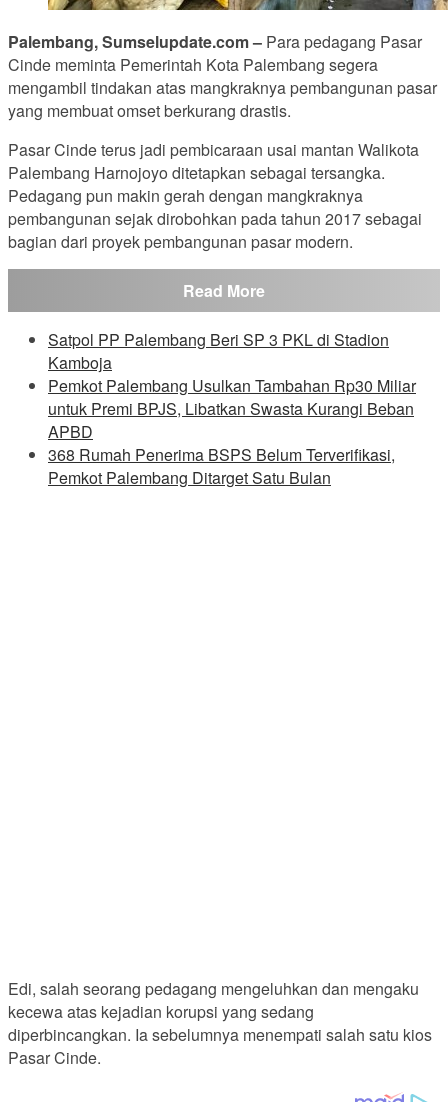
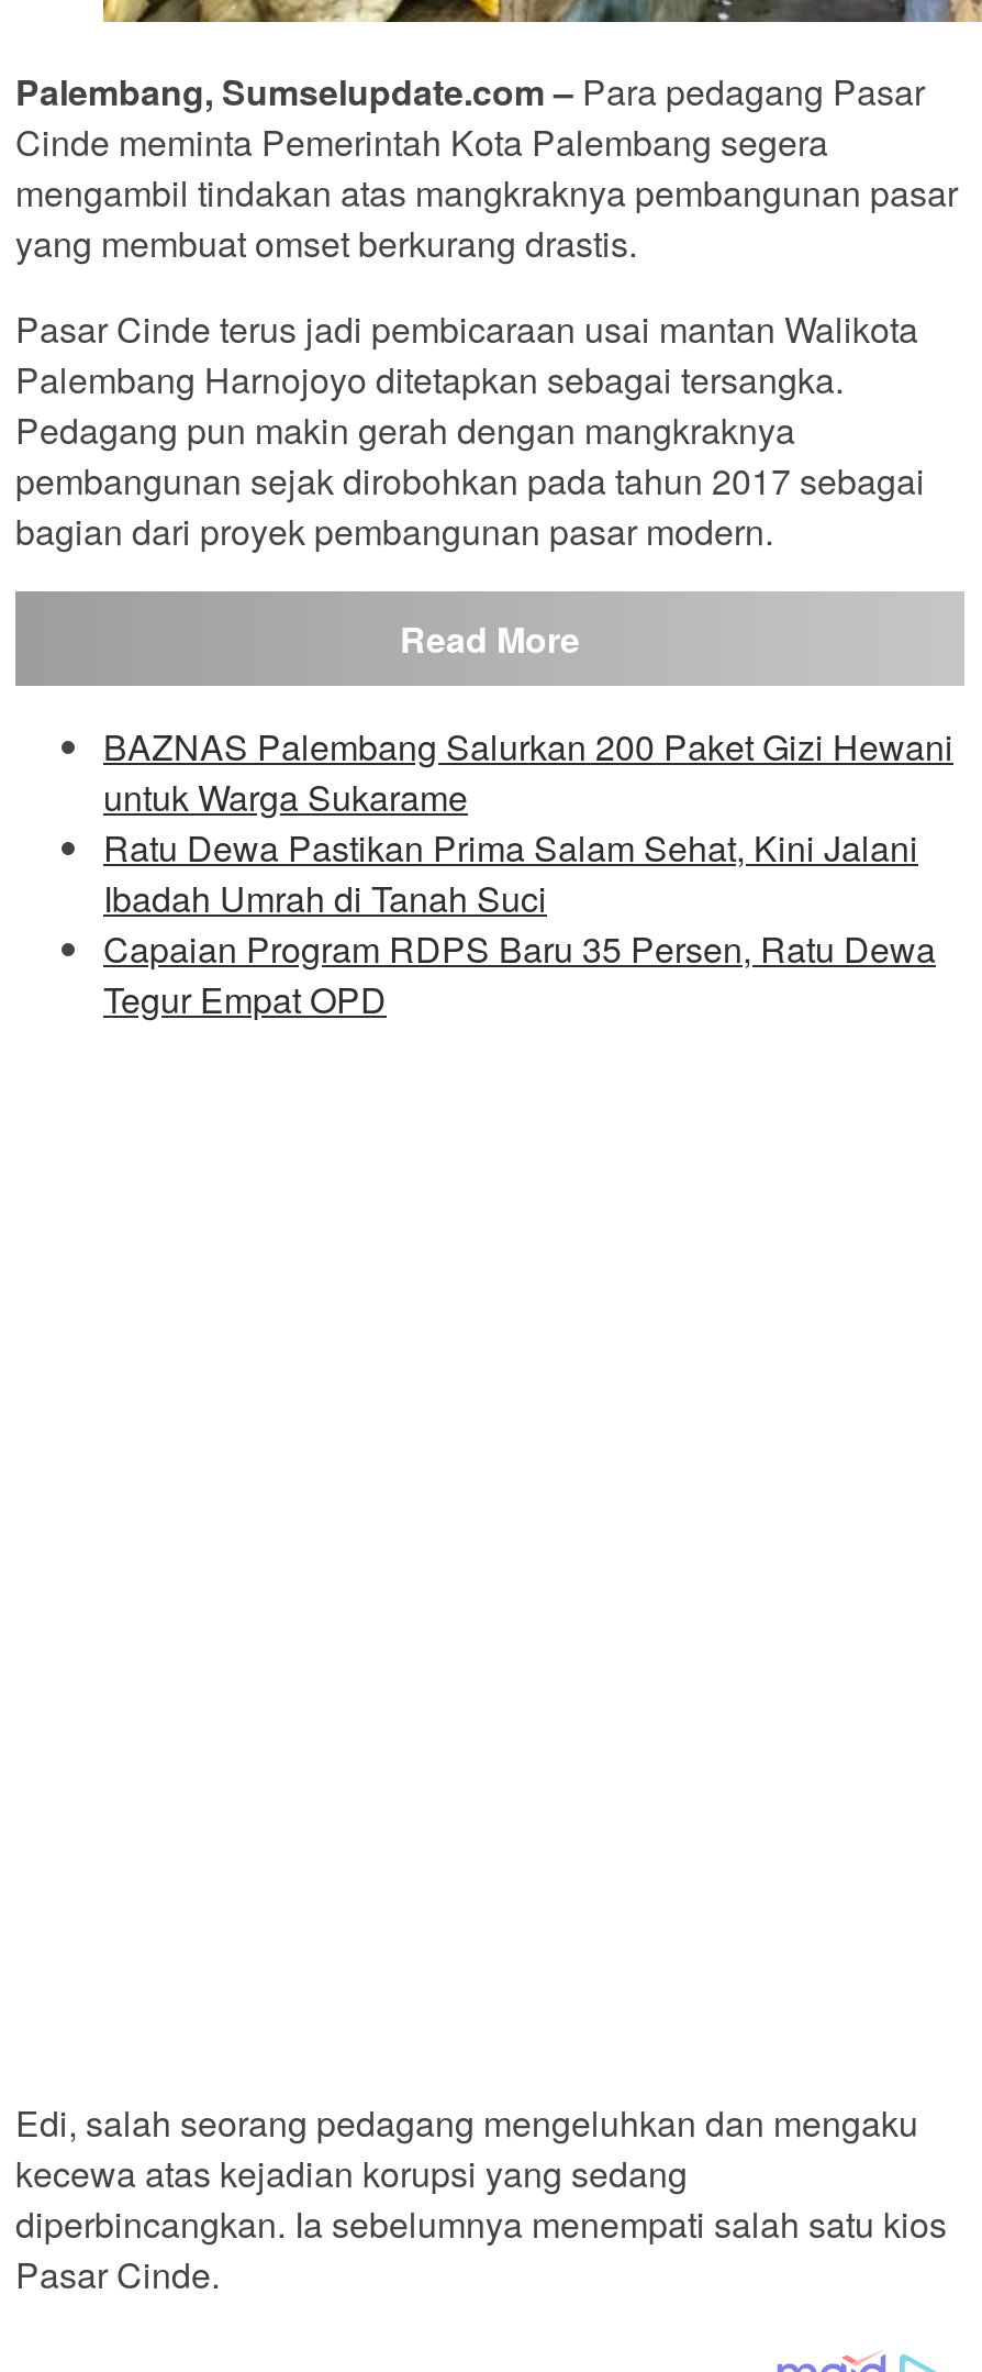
- Satpol PP Palembang Beri SP 3 PKL di Stadion
- Kamboja
- Pemkot Palembang Usulkan Tambahan Rp30 Miliar
- untuk Premi BPJS, Libatkan Swasta Kurangi Beban
- APBD
- 368 Rumah Penerima BSPS Belum Terverifikasi,
- Pemkot Palembang Ditarget Satu Bulan
+ BAZNAS Palembang Salurkan 200 Paket Gizi Hewani
+ untuk Warga Sukarame
+ Ratu Dewa Pastikan Prima Salam Sehat, Kini Jalani
+ Ibadah Umrah di Tanah Suci
+ Capaian Program RDPS Baru 35 Persen, Ratu Dewa
+ Tegur Empat OPD
